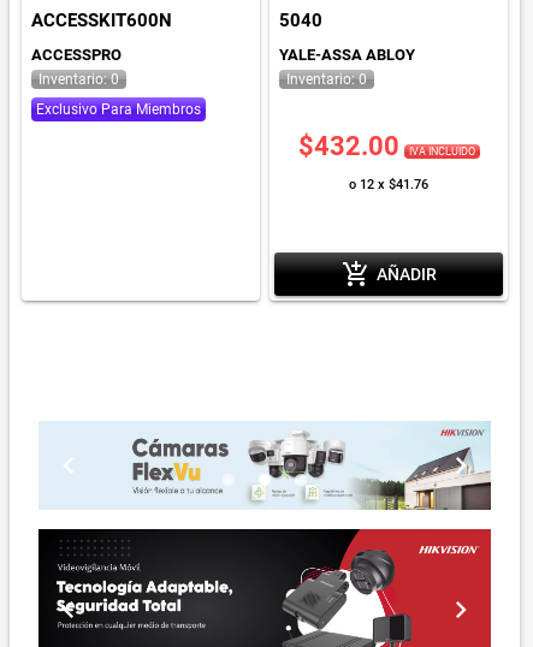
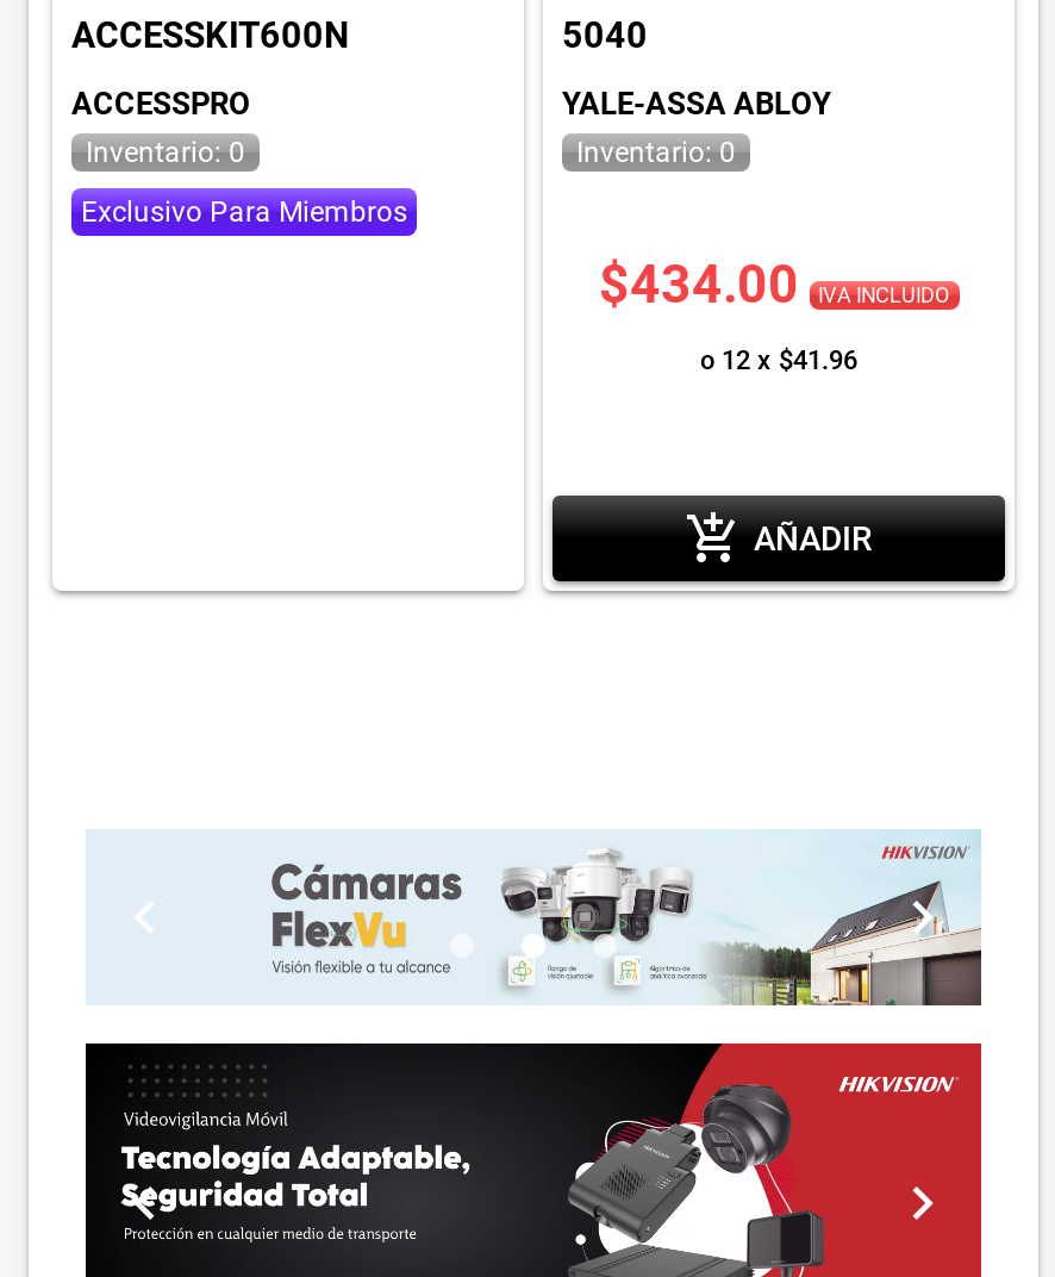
- $432.00 IVA INCLUIDO
+ $434.00 IVA INCLUIDO

- o 12 x $41.76
+ o 12 x $41.96
